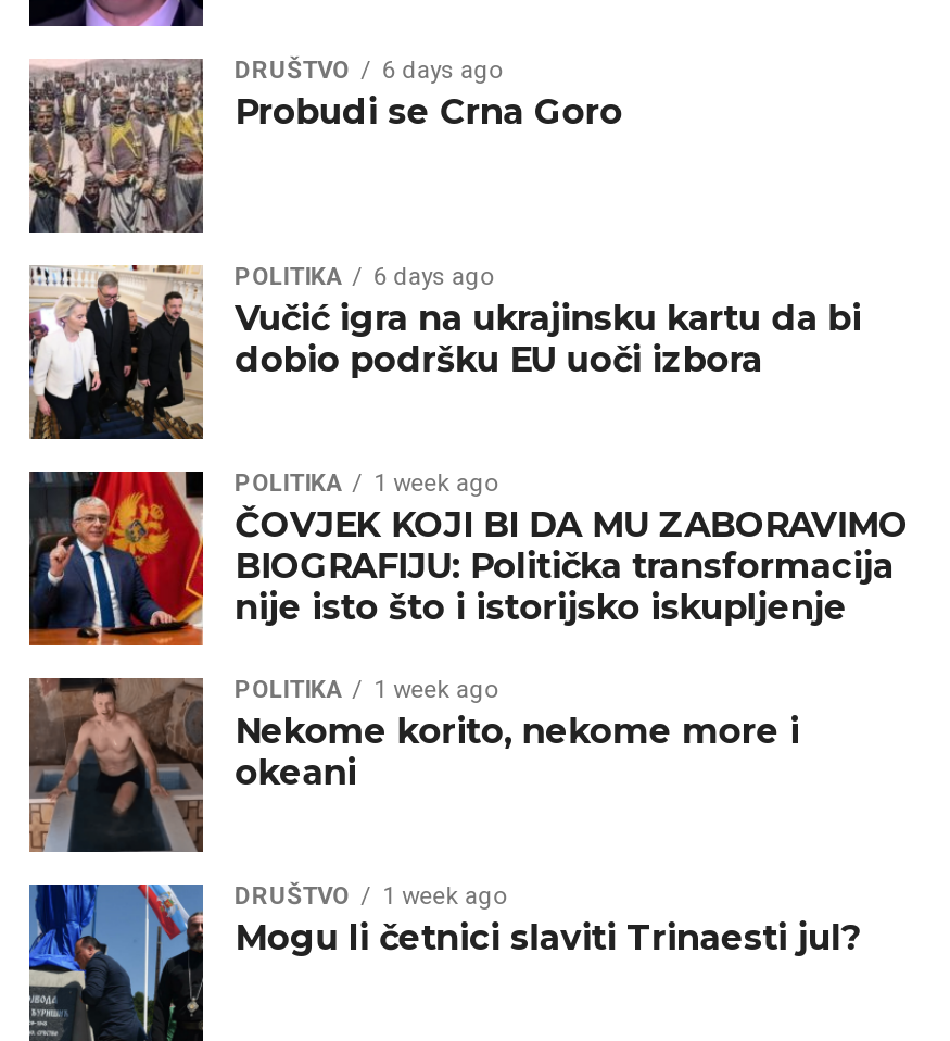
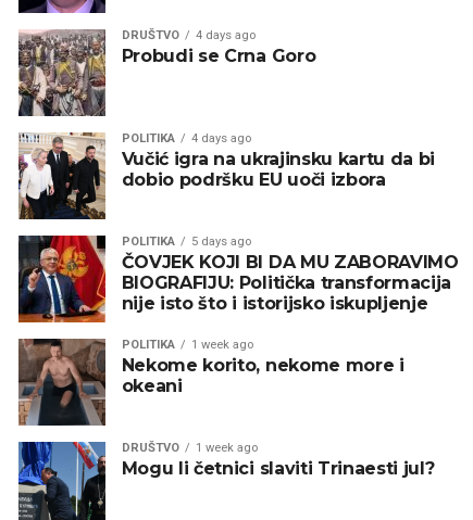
- DRUŠTVO 6 days ago
+ DRUŠTVO 4 days ago

- POLITIKA 6 days ago
+ POLITIKA 4 days ago

- POLITIKA 1 week ago
+ POLITIKA 5 days ago
